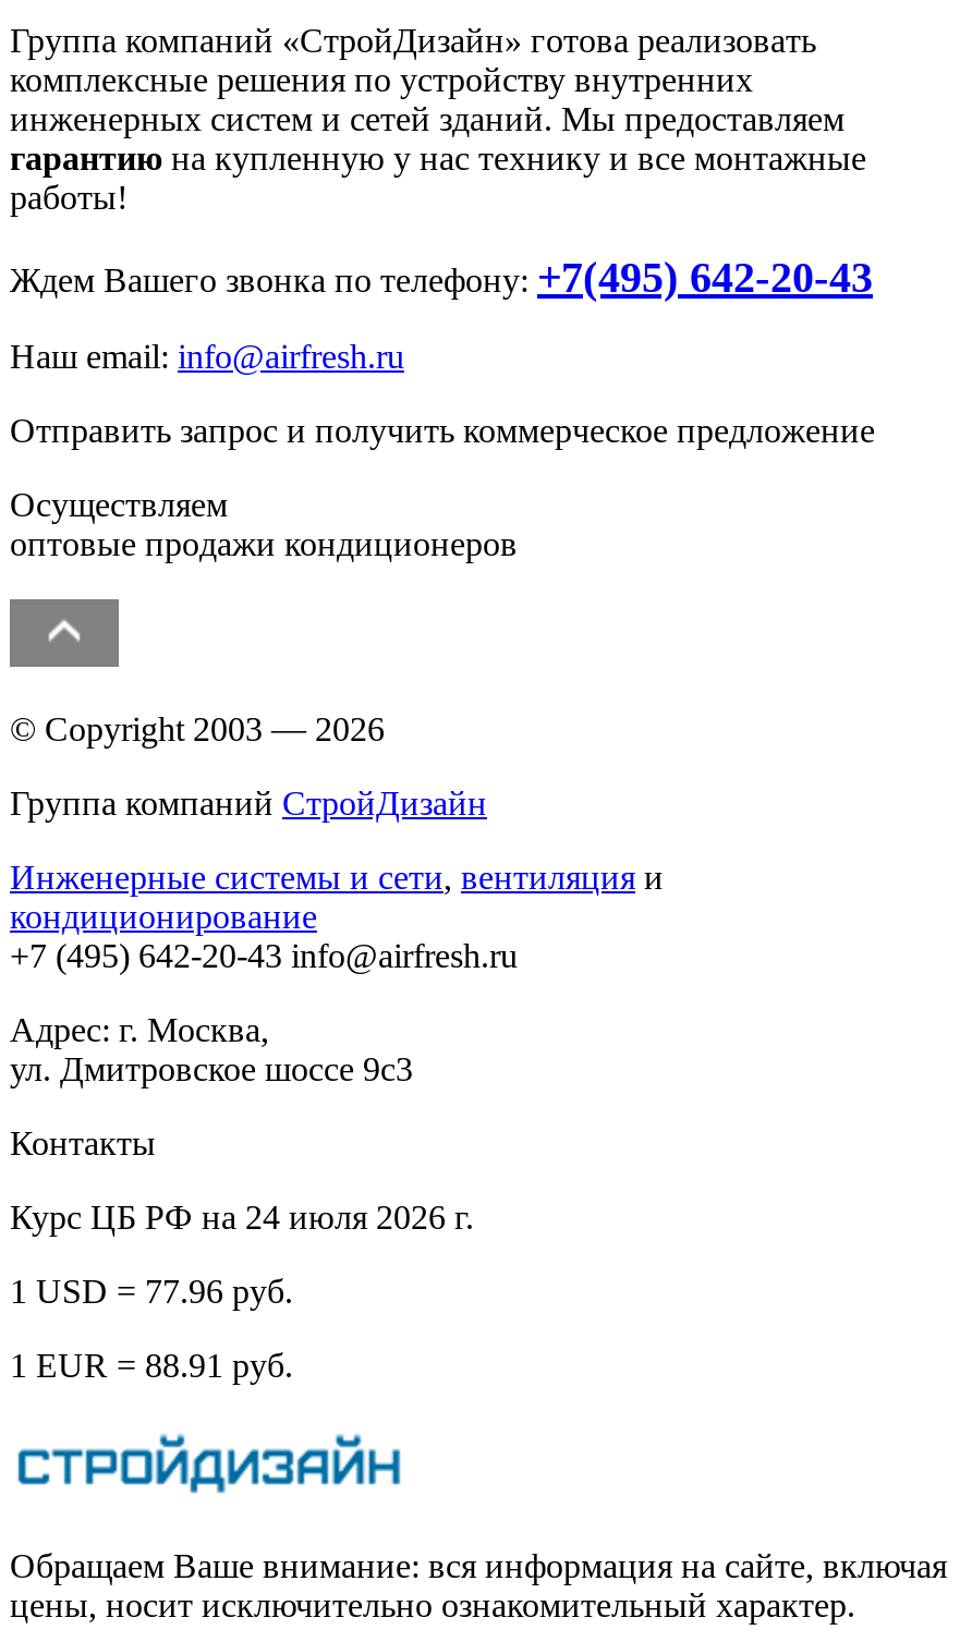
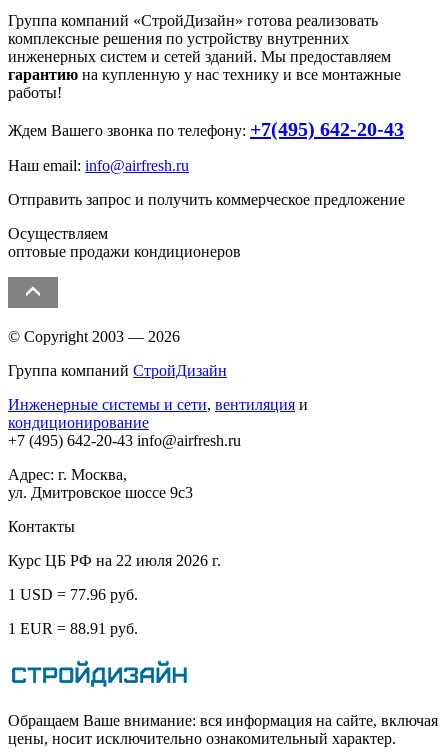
- Курс ЦБ РФ на 24 июля 2026 г.
+ Курс ЦБ РФ на 22 июля 2026 г.
